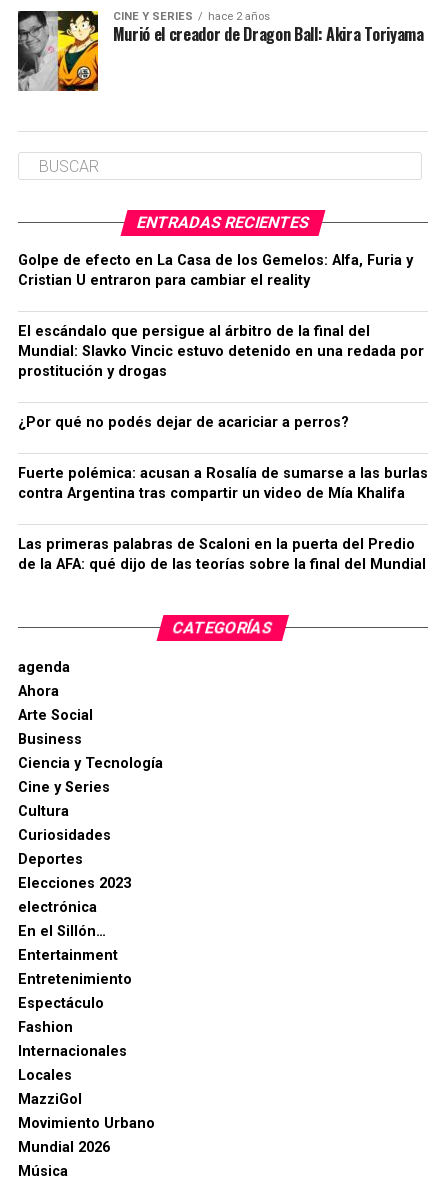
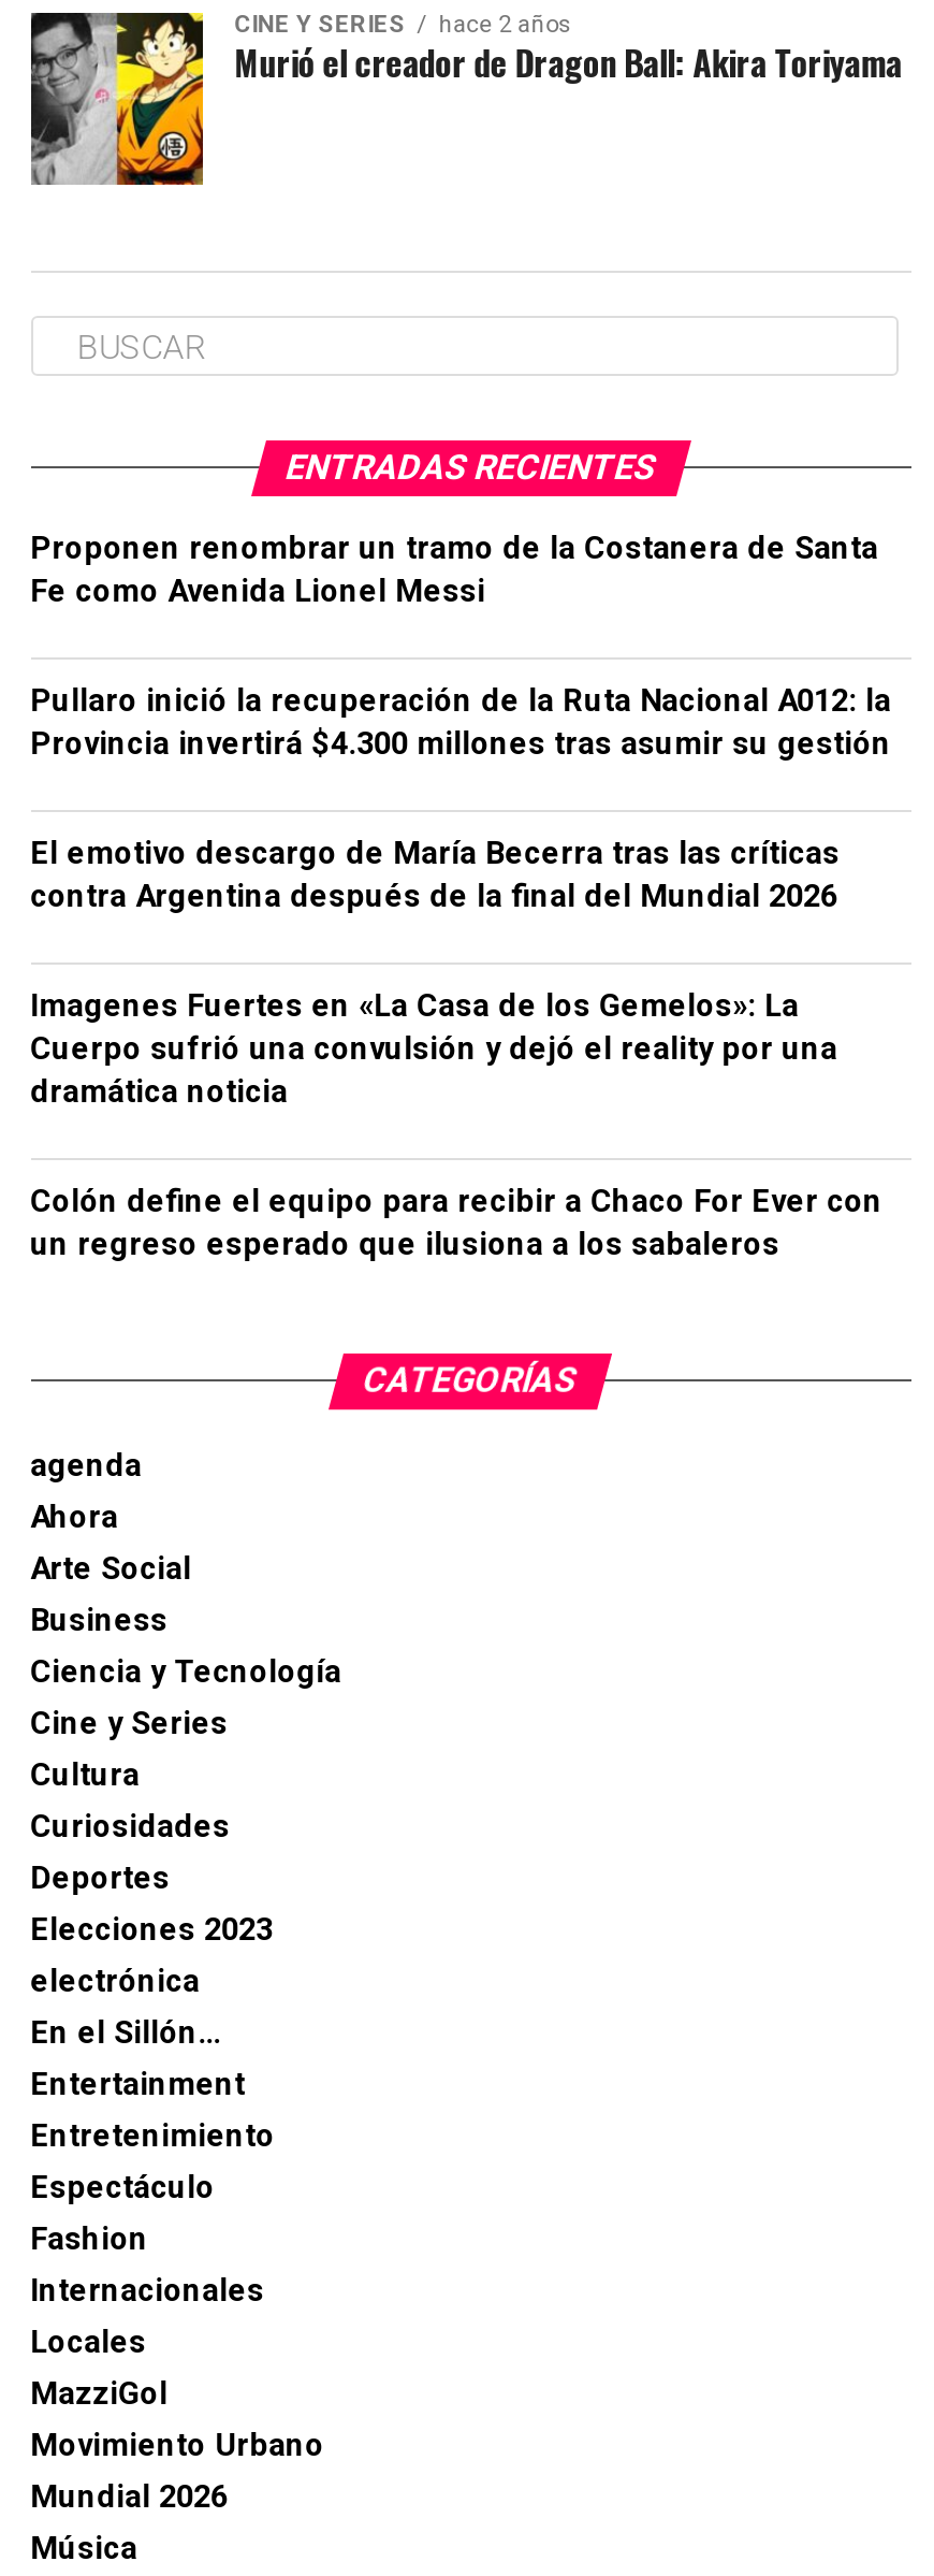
- Golpe de efecto en La Casa de los Gemelos: Alfa, Furia y
- Cristian U entraron para cambiar el reality
+ Proponen renombrar un tramo de la Costanera de Santa
+ Fe como Avenida Lionel Messi

- El escándalo que persigue al árbitro de la final del
- Mundial: Slavko Vincic estuvo detenido en una redada por
- prostitución y drogas
+ Pullaro inició la recuperación de la Ruta Nacional A012: la
+ Provincia invertirá $4.300 millones tras asumir su gestión

- ¿Por qué no podés dejar de acariciar a perros?
+ El emotivo descargo de María Becerra tras las críticas
+ contra Argentina después de la final del Mundial 2026

- Fuerte polémica: acusan a Rosalía de sumarse a las burlas
- contra Argentina tras compartir un video de Mía Khalifa
+ Imagenes Fuertes en «La Casa de los Gemelos»: La
+ Cuerpo sufrió una convulsión y dejó el reality por una
+ dramática noticia

- Las primeras palabras de Scaloni en la puerta del Predio
- de la AFA: qué dijo de las teorías sobre la final del Mundial
+ Colón define el equipo para recibir a Chaco For Ever con
+ un regreso esperado que ilusiona a los sabaleros
